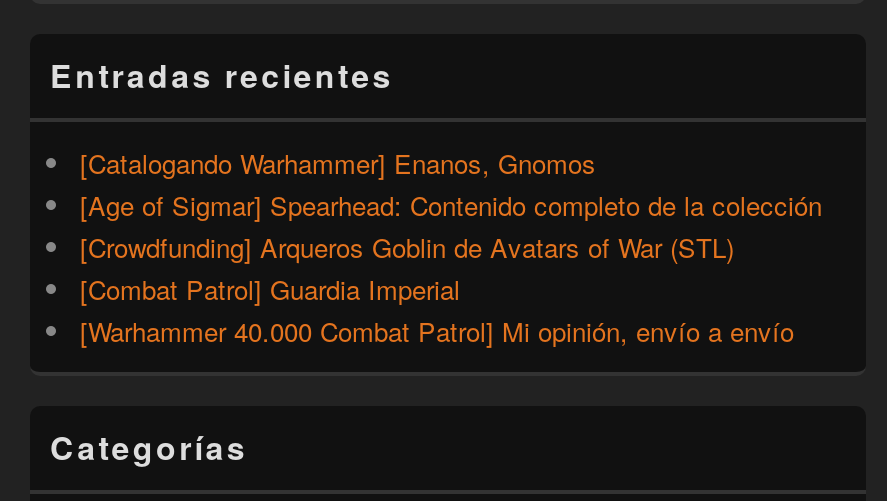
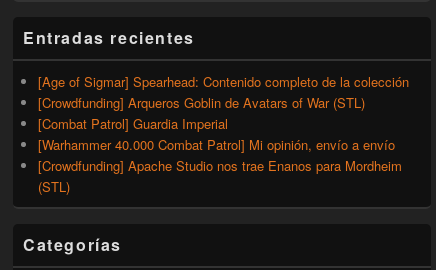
- [Catalogando Warhammer] Enanos, Gnomos

moved up: [Age of Sigmar] Spearhead: Contenido completo de la colección | [Crowdfunding] Arqueros Goblin de Avatars of War (STL) | [Combat Patrol] Guardia Imperial | [Warhammer 40.000 Combat Patrol] Mi opinión, envío a envío

+ [Crowdfunding] Apache Studio nos trae Enanos para Mordheim
+ (STL)
